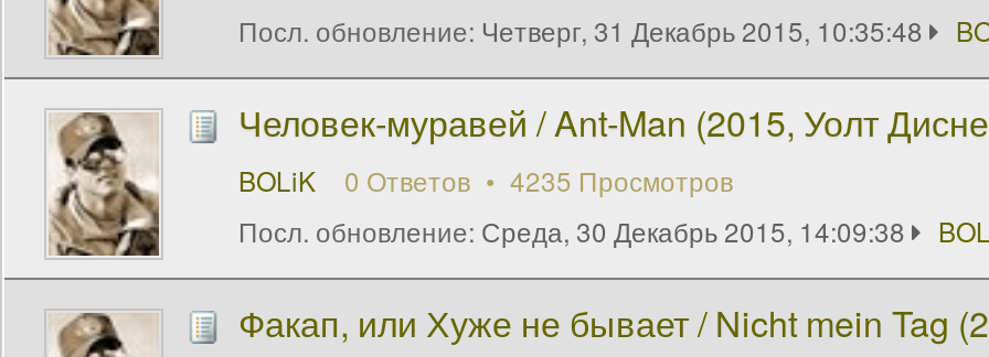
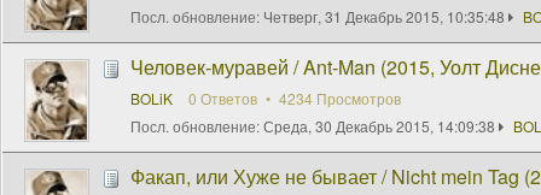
- BOLiK 0 Ответов 4235 Просмотров
+ BOLiK 0 Ответов 4234 Просмотров
